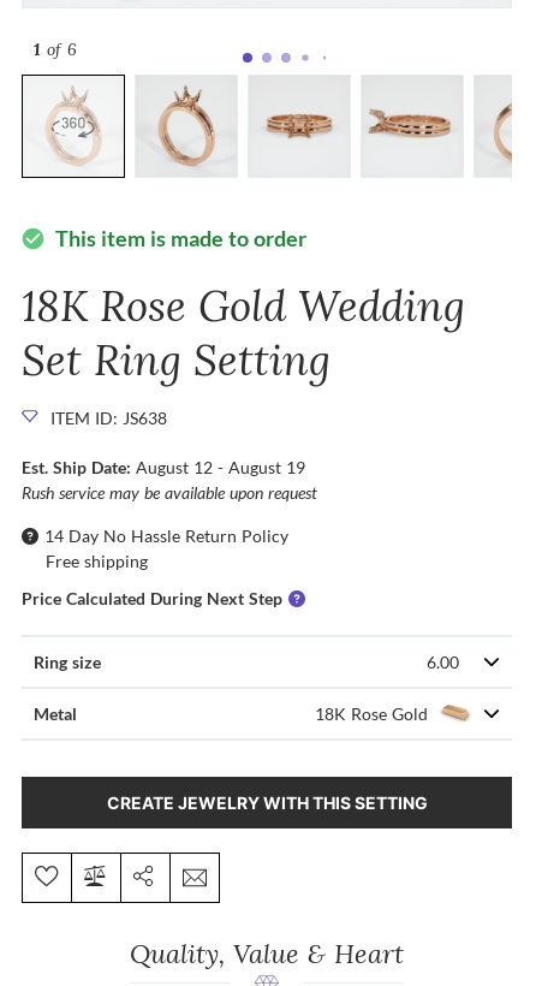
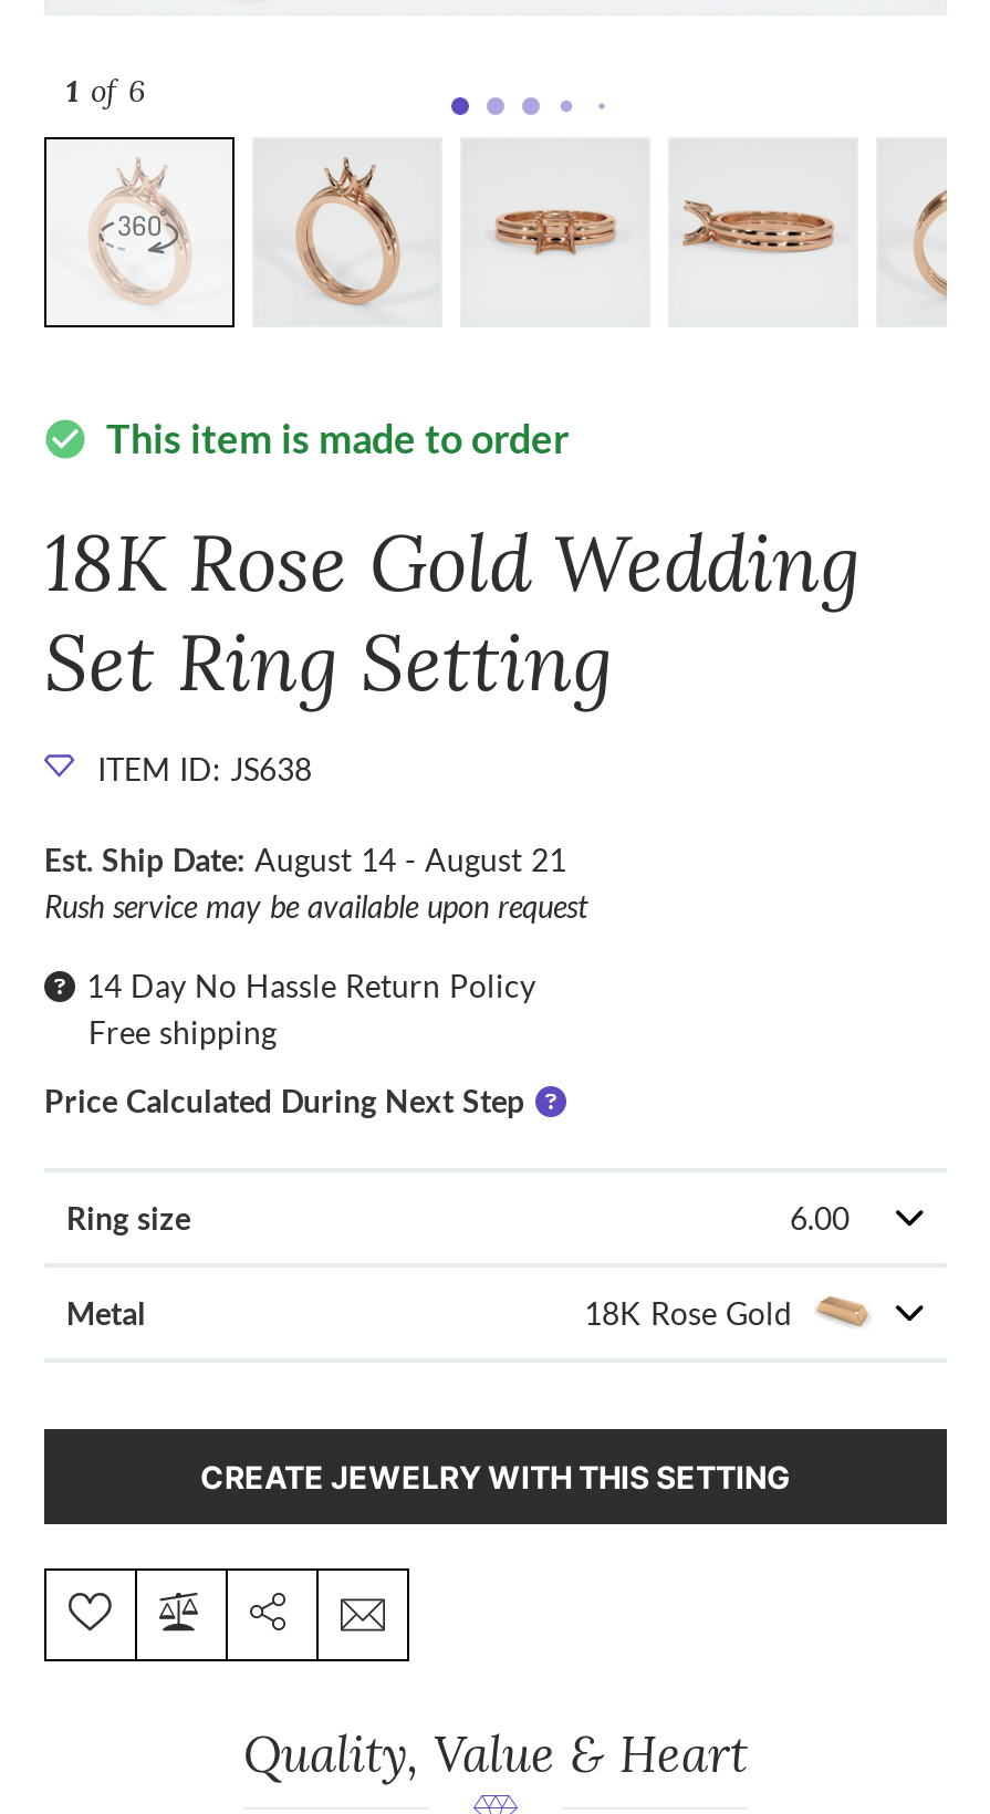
- Est. Ship Date: August 12 - August 19
+ Est. Ship Date: August 14 - August 21
